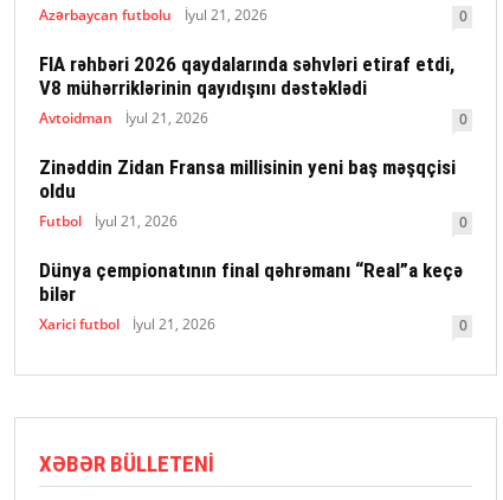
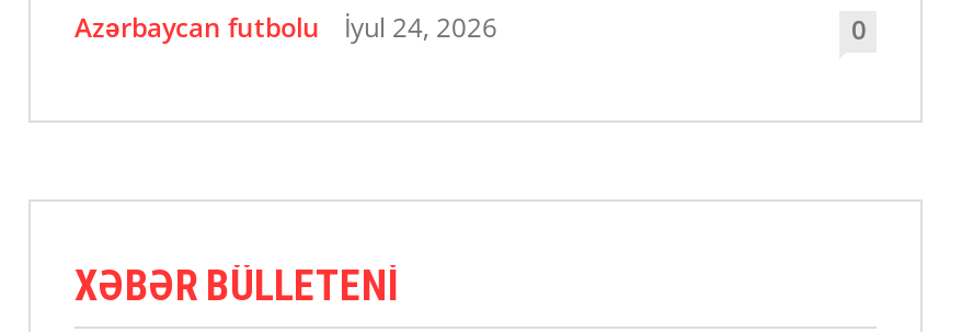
- İyul 21, 2026
- 0
- FIA rəhbəri 2026 qaydalarında səhvləri etiraf etdi,
- V8 mühərriklərinin qayıdışını dəstəklədi
- Avtoidman
- İyul 21, 2026
- 0
- Zinəddin Zidan Fransa millisinin yeni baş məşqçisi
- oldu
- Futbol
- İyul 21, 2026
- 0
- Dünya çempionatının final qəhrəmanı “Real”a keçə
- bilər
- Xarici futbol
- İyul 21, 2026
+ İyul 24, 2026
